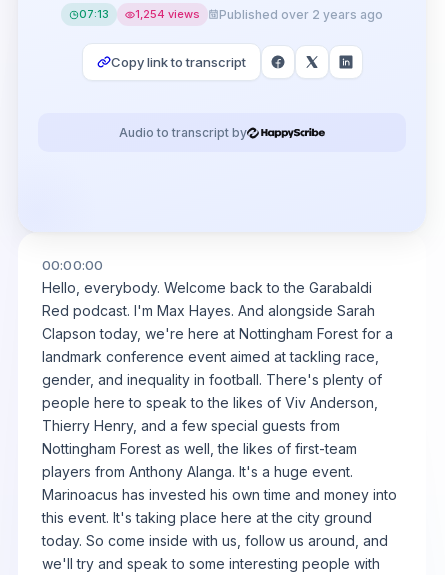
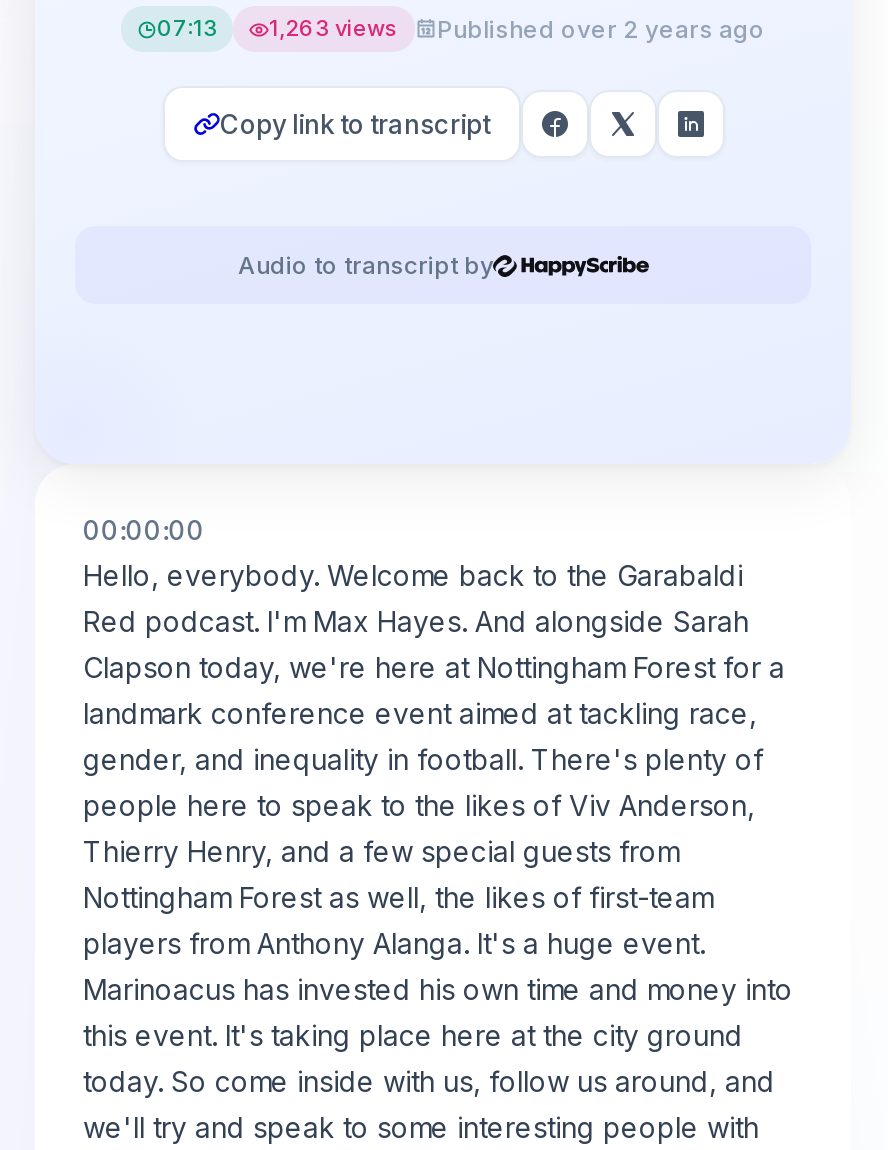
- 07:13 1,254 views Published over 2 years ago
+ 07:13 1,263 views Published over 2 years ago
